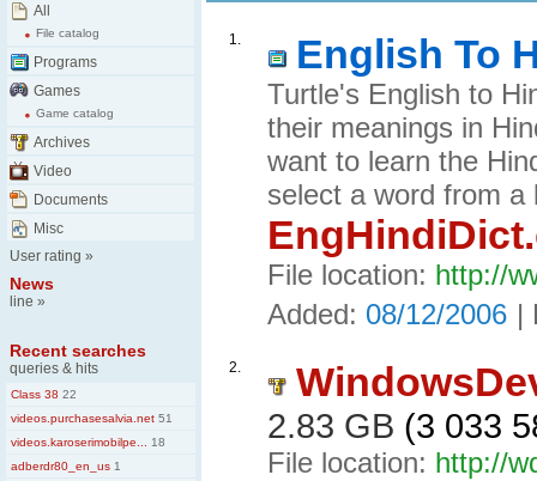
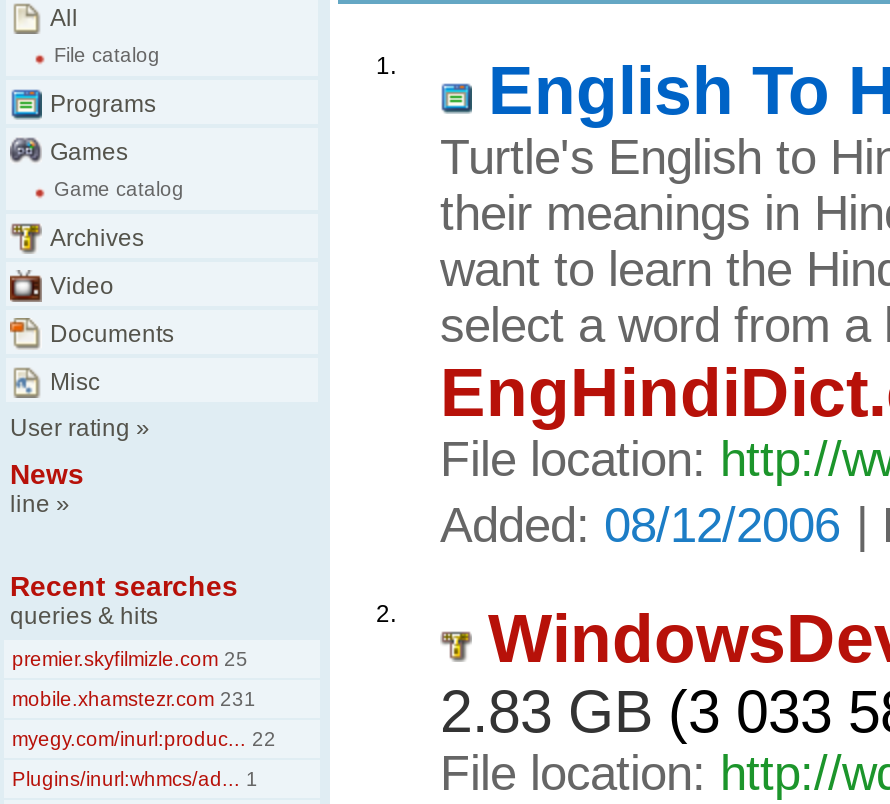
- Class 38 22
+ premier.skyfilmizle.com 25

- videos.purchasesalvia.net 51
+ mobile.xhamstezr.com 231

- videos.karoserimobilpe... 18
+ myegy.com/inurl:produc... 22

- adberdr80_en_us 1
+ Plugins/inurl:whmcs/ad... 1
